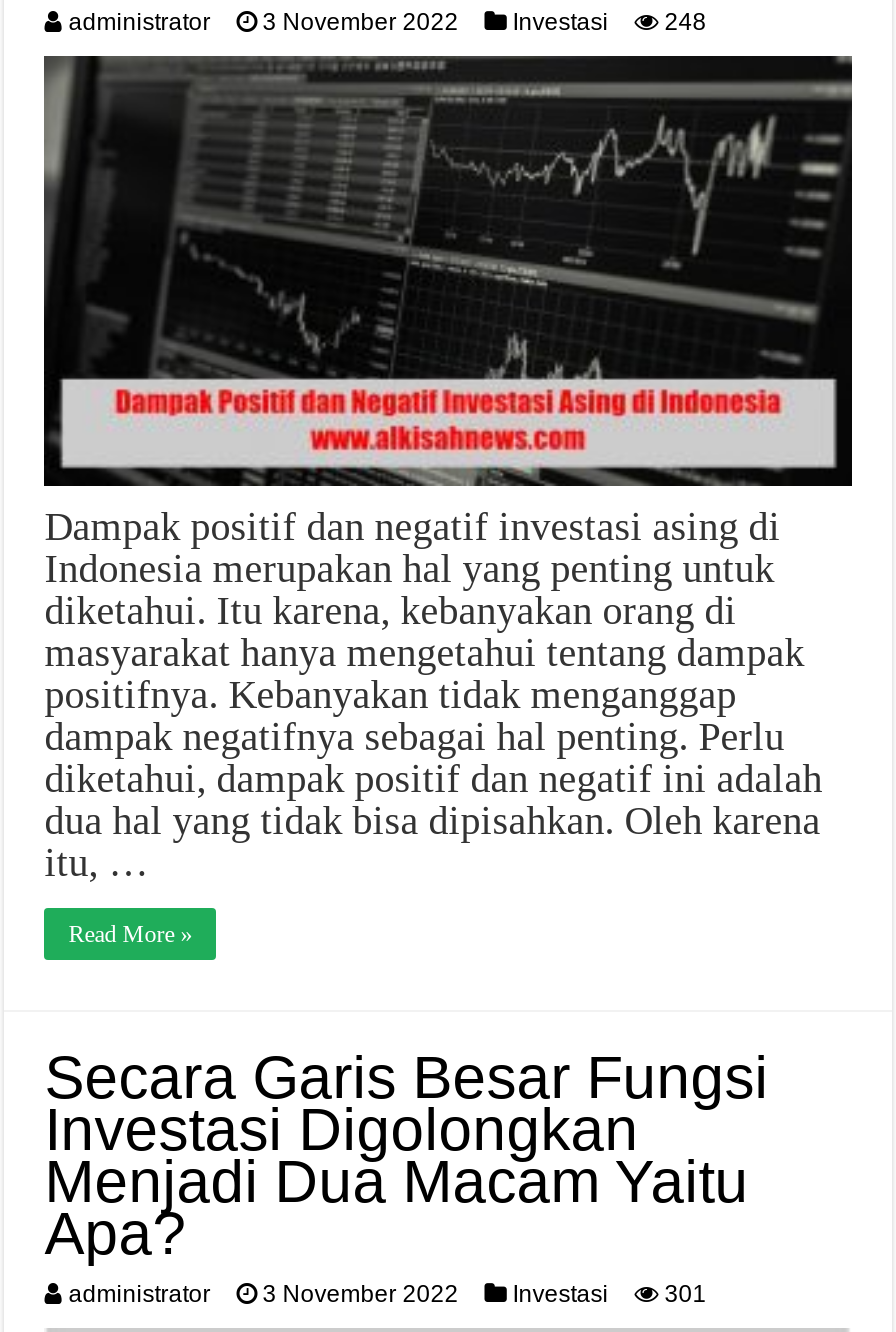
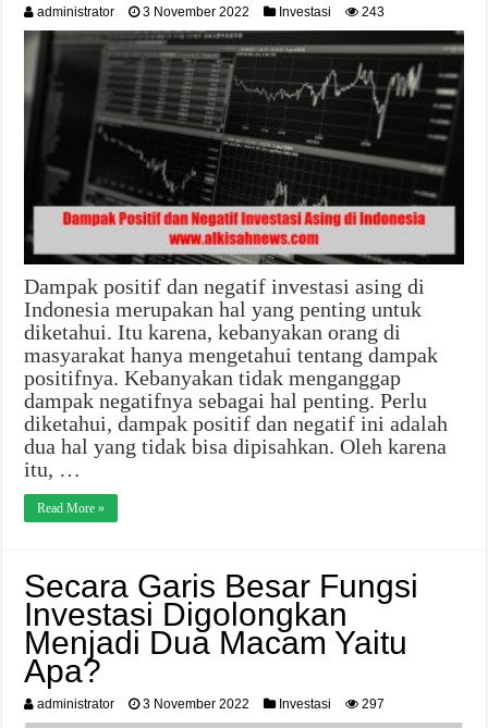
- administrator 3 November 2022 Investasi 248
+ administrator 3 November 2022 Investasi 243

- administrator 3 November 2022 Investasi 301
+ administrator 3 November 2022 Investasi 297
